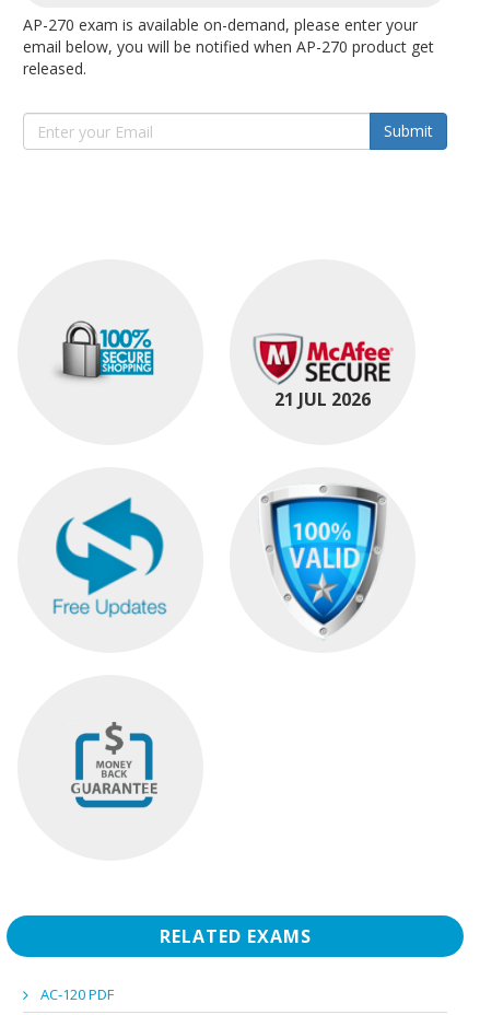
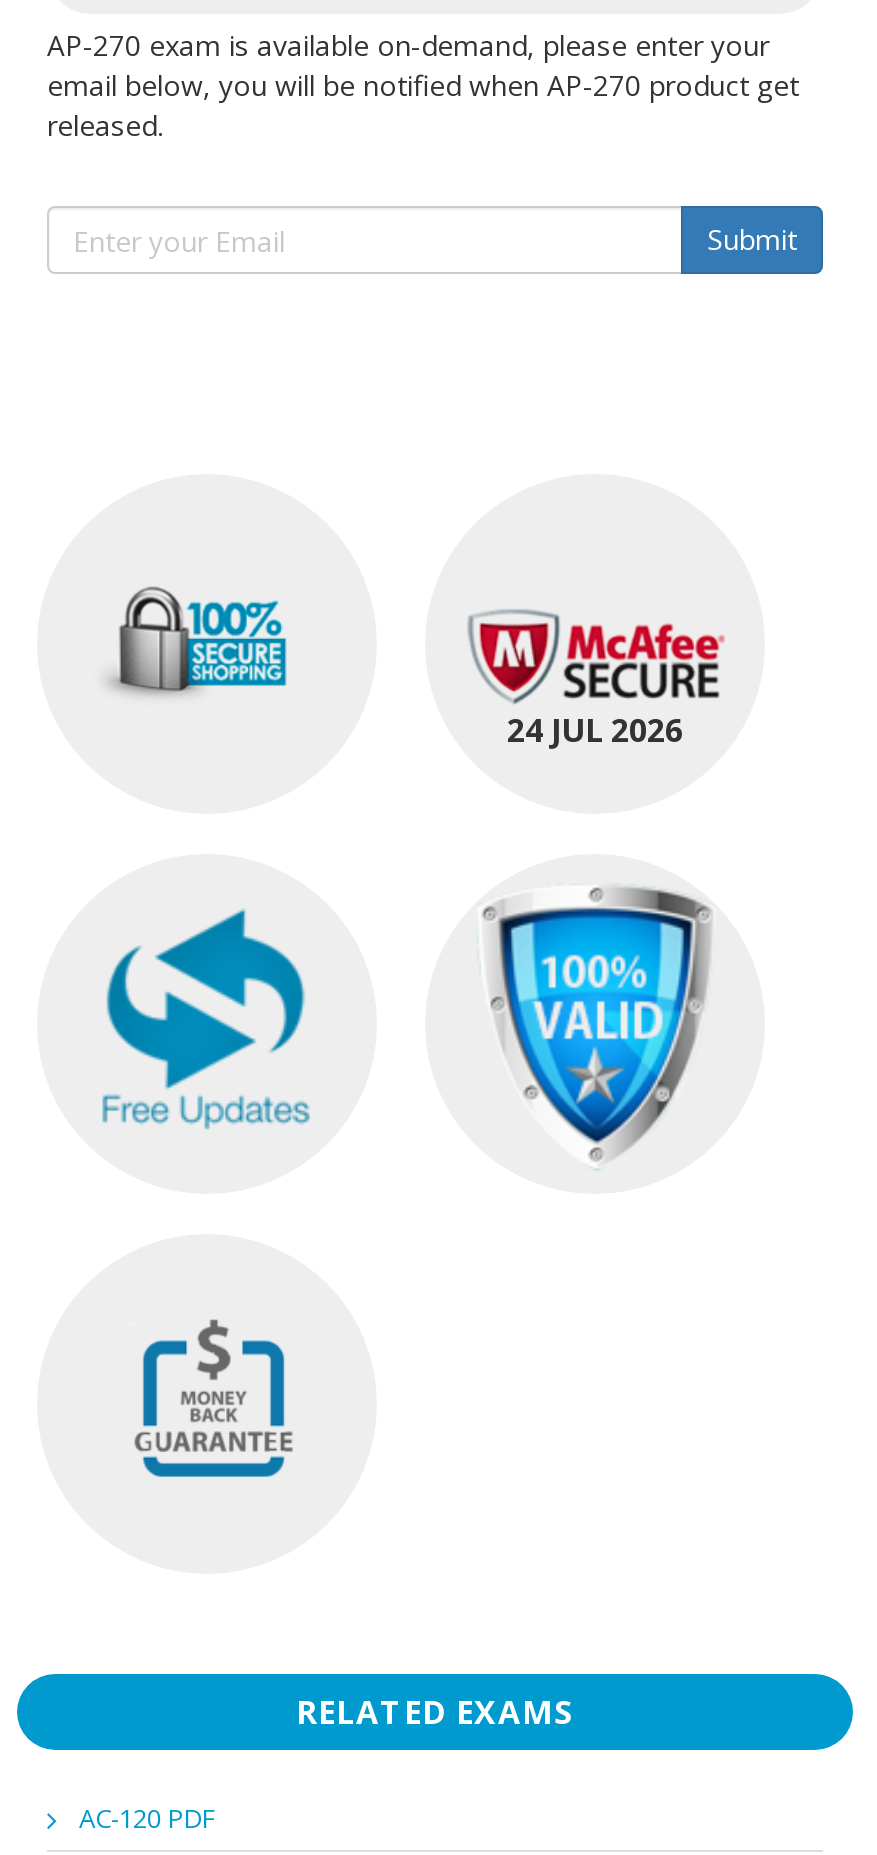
- 21 JUL 2026
+ 24 JUL 2026
